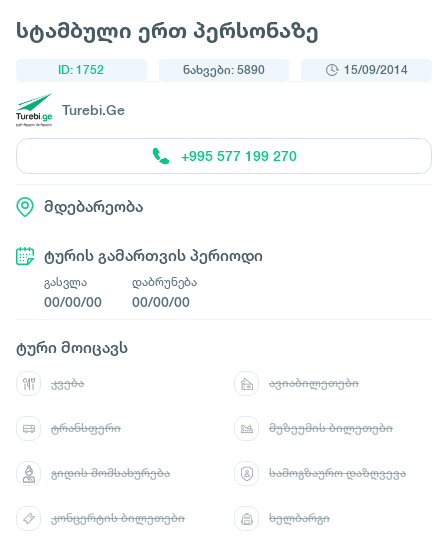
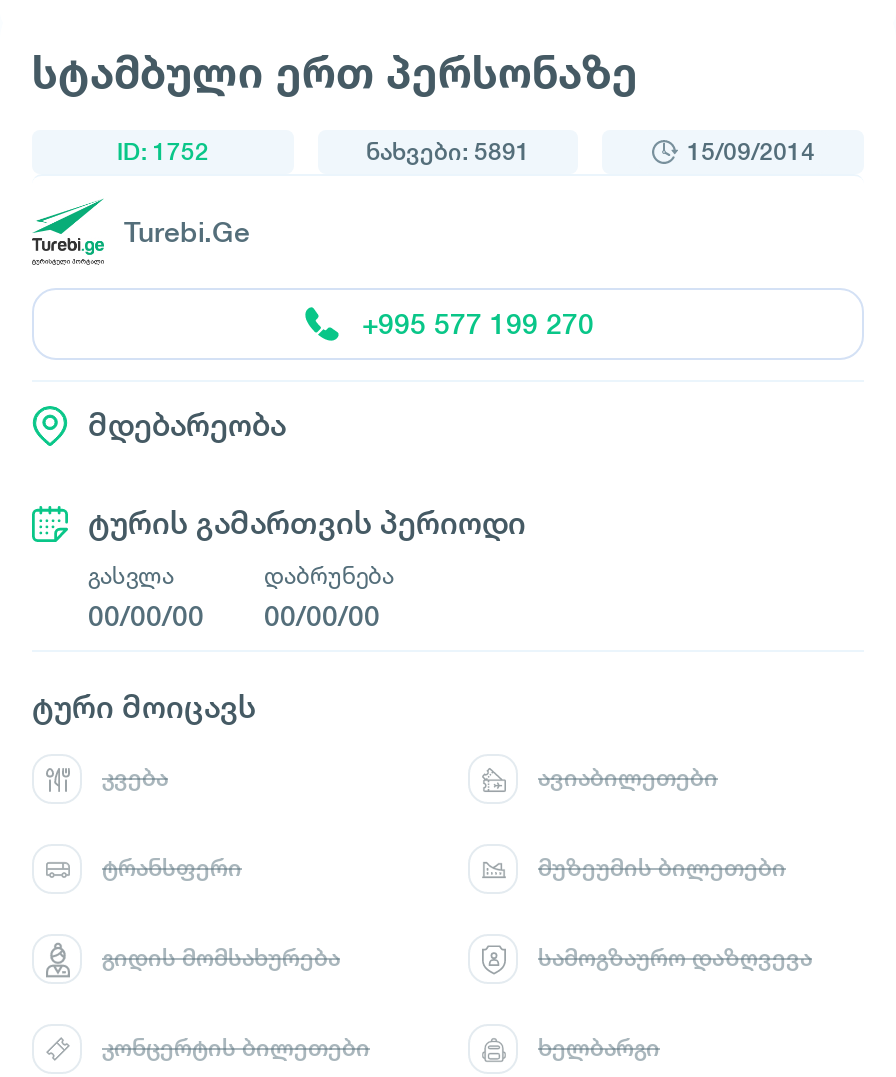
- ნახვები: 5890
+ ნახვები: 5891
